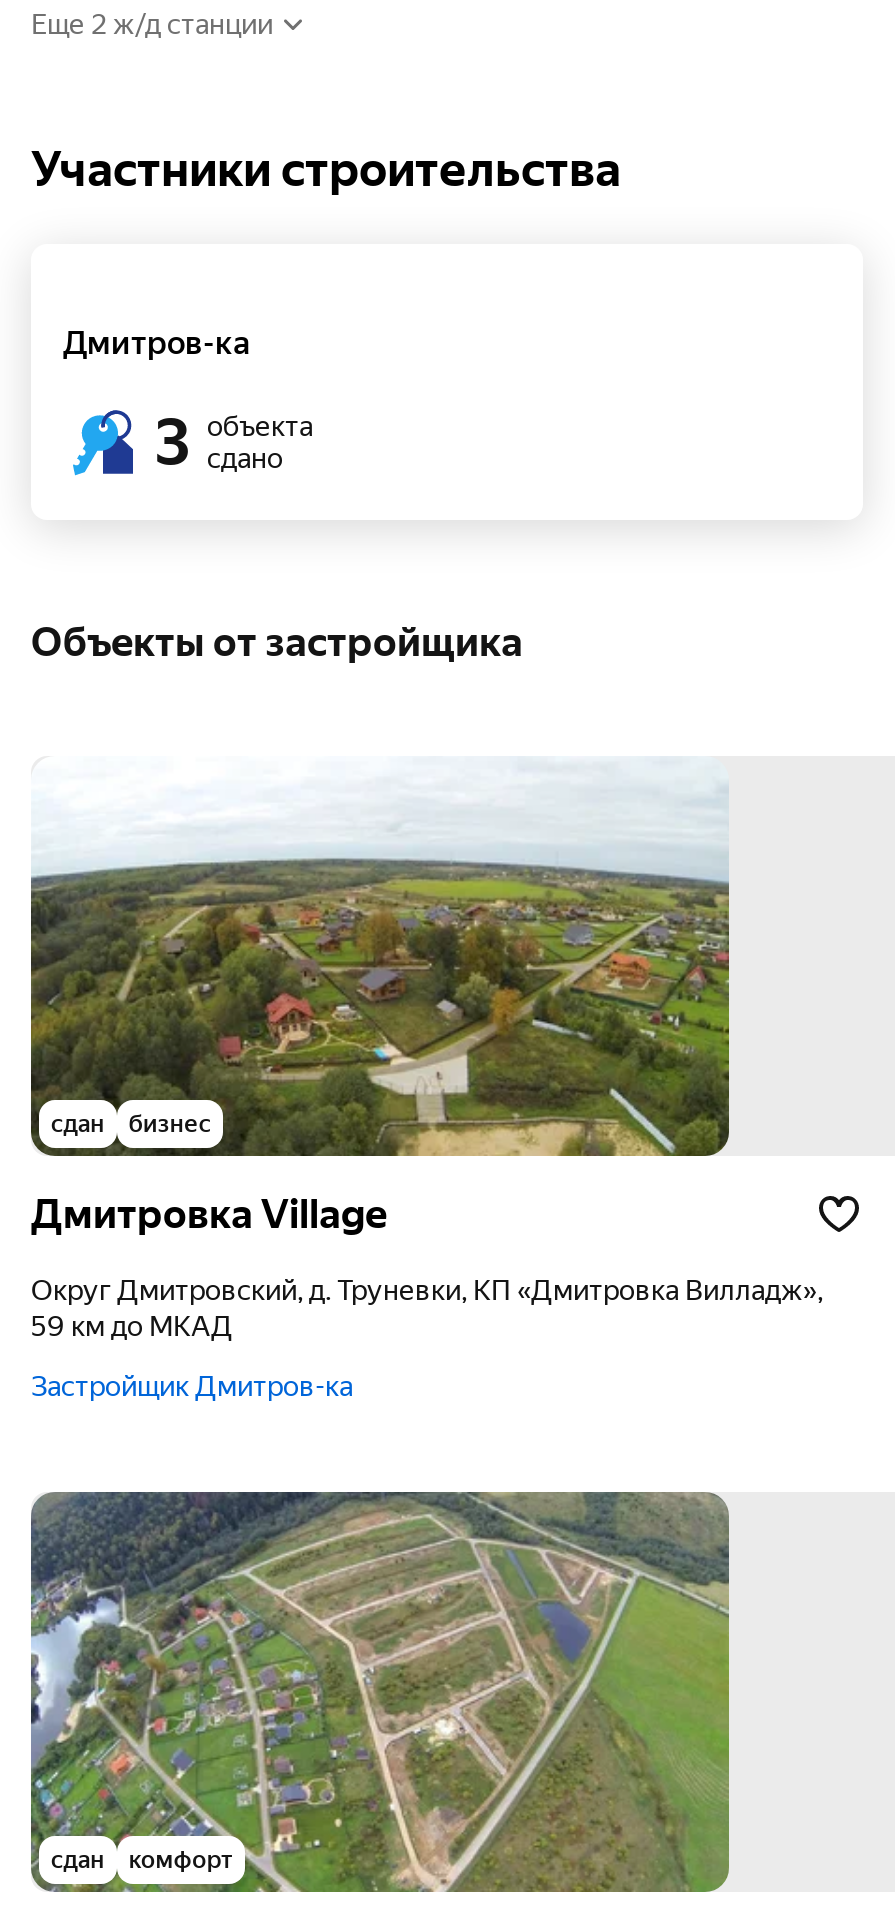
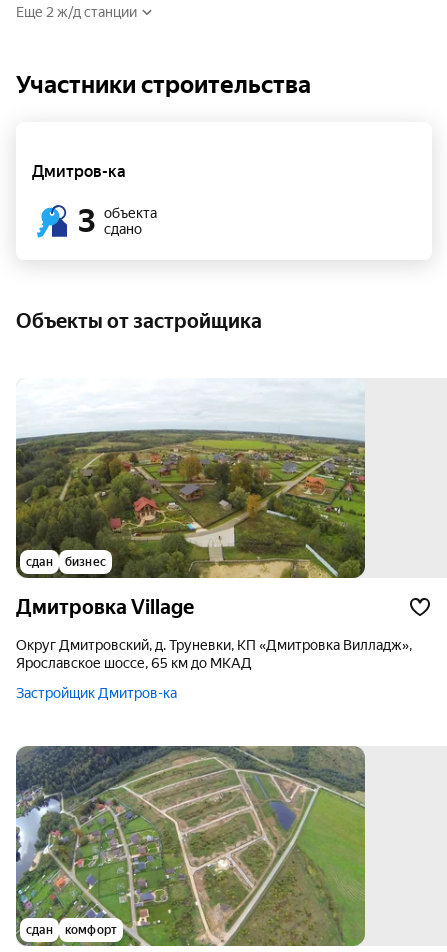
- 59 км до МКАД
+ Ярославское шоссе, 65 км до МКАД
